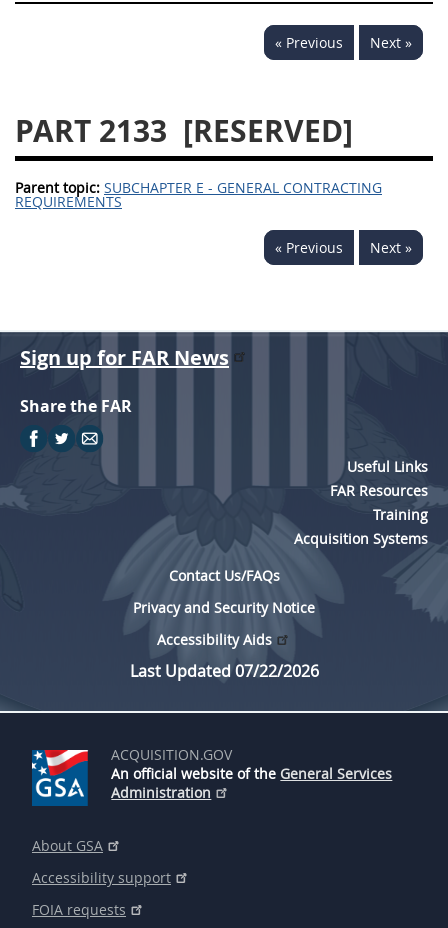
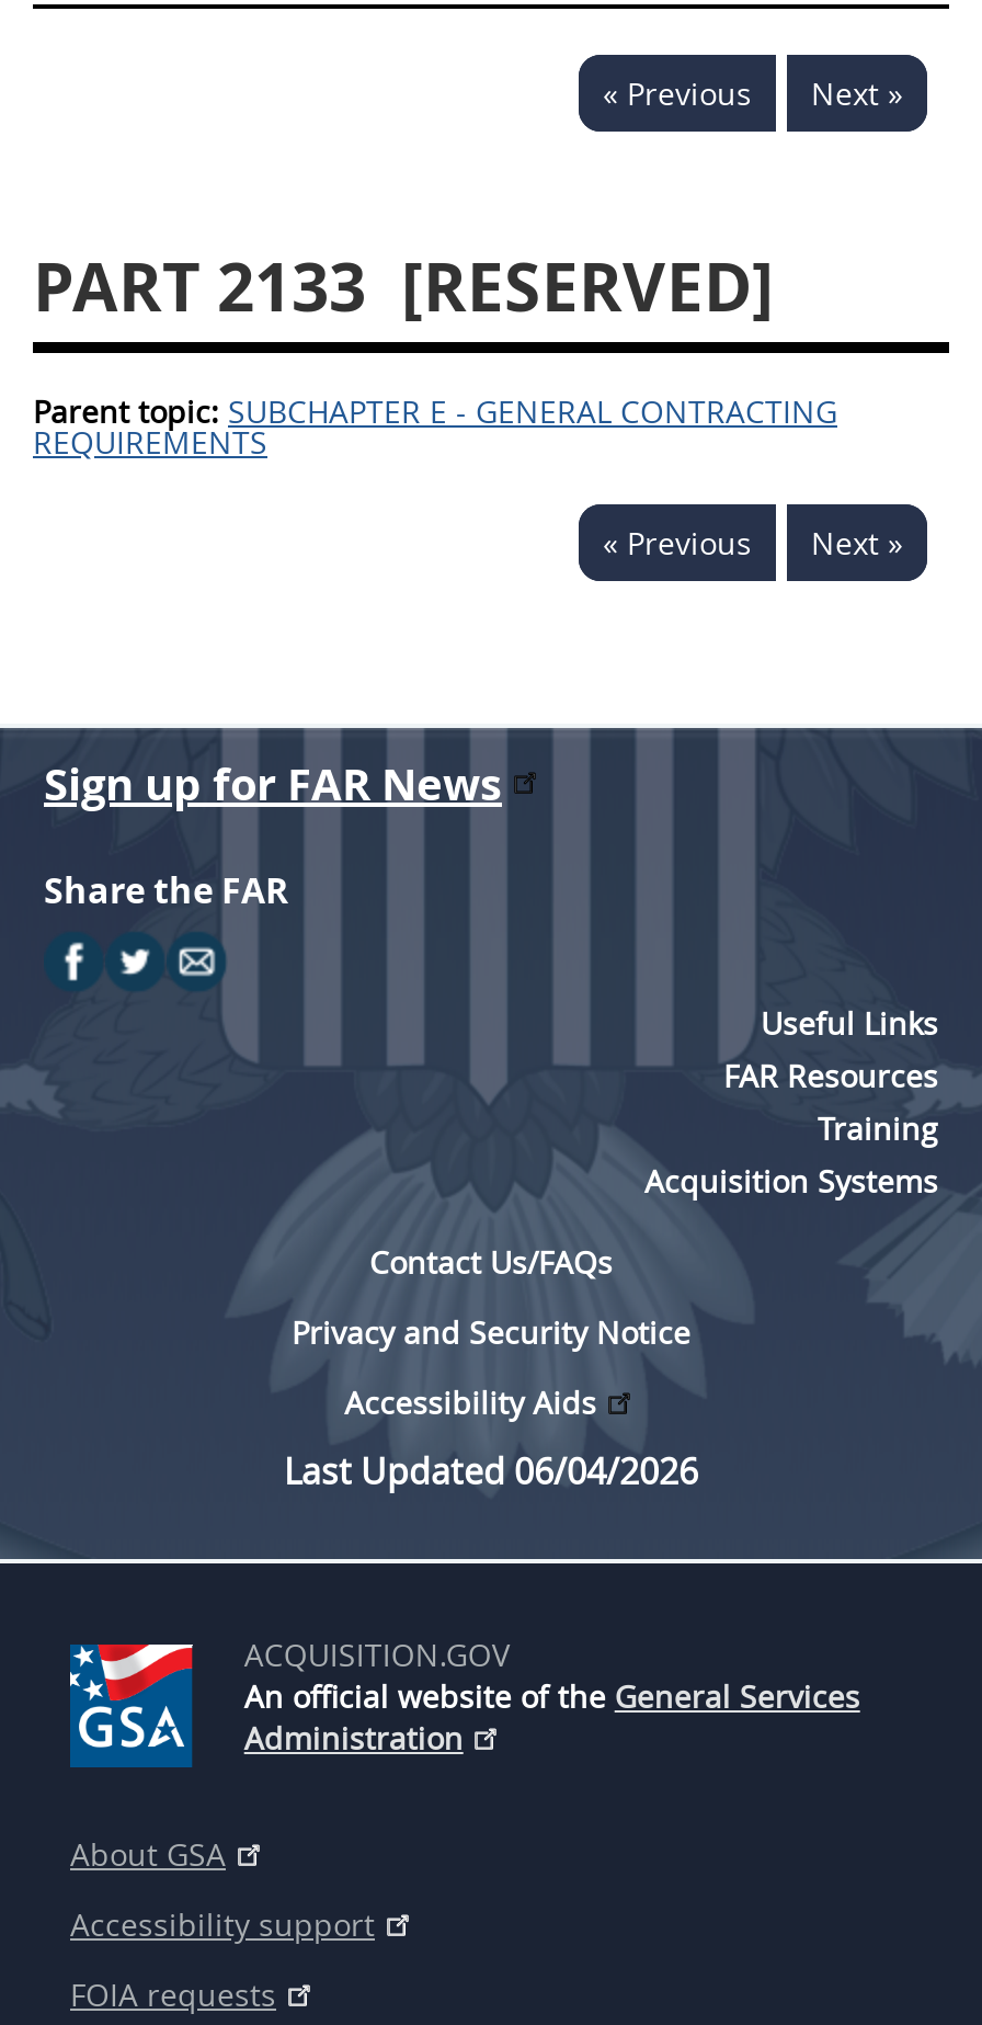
- Last Updated 07/22/2026
+ Last Updated 06/04/2026
